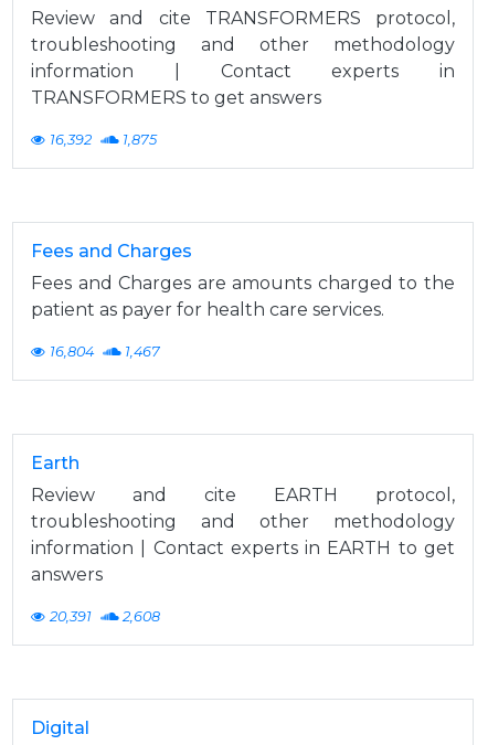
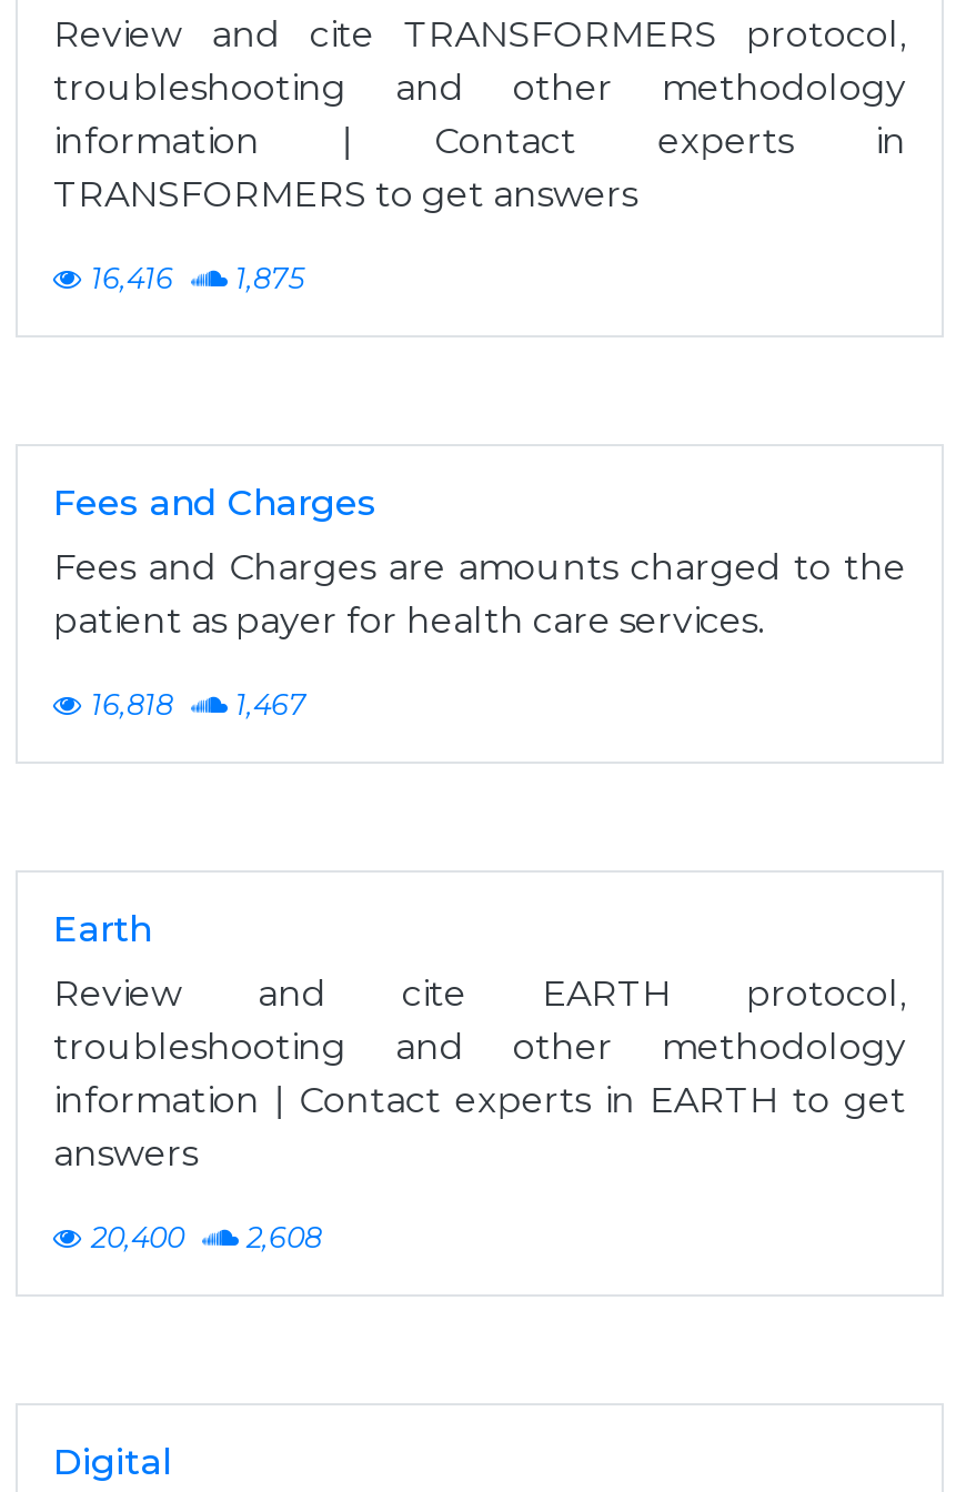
- 16,392 1,875
+ 16,416 1,875

- 16,804 1,467
+ 16,818 1,467

- 20,391 2,608
+ 20,400 2,608
